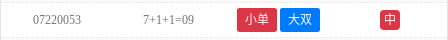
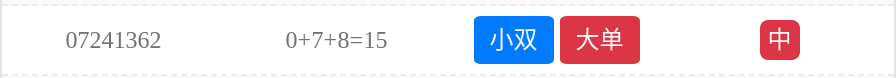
- 07220053
+ 07241362

- 7+1+1=09
+ 0+7+8=15

- 小单
+ 小双

- 大双
+ 大单
